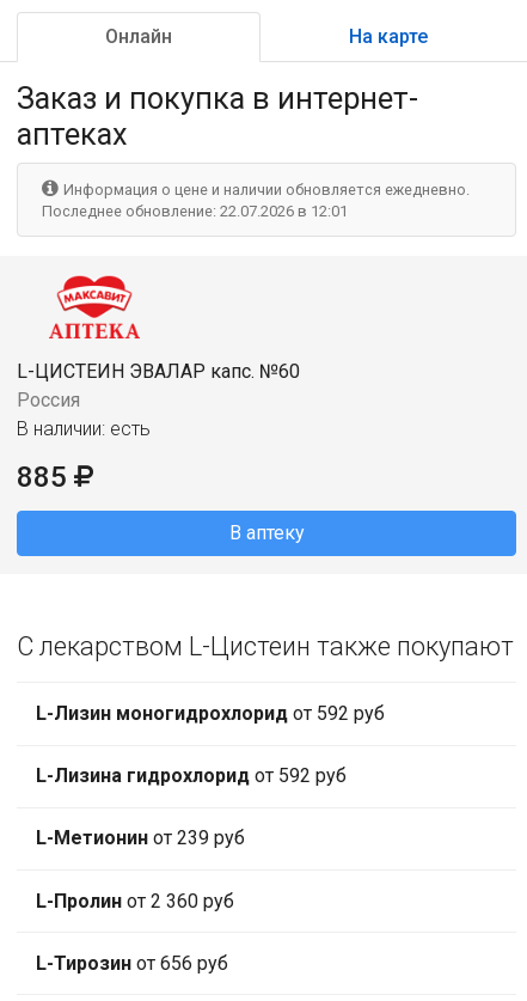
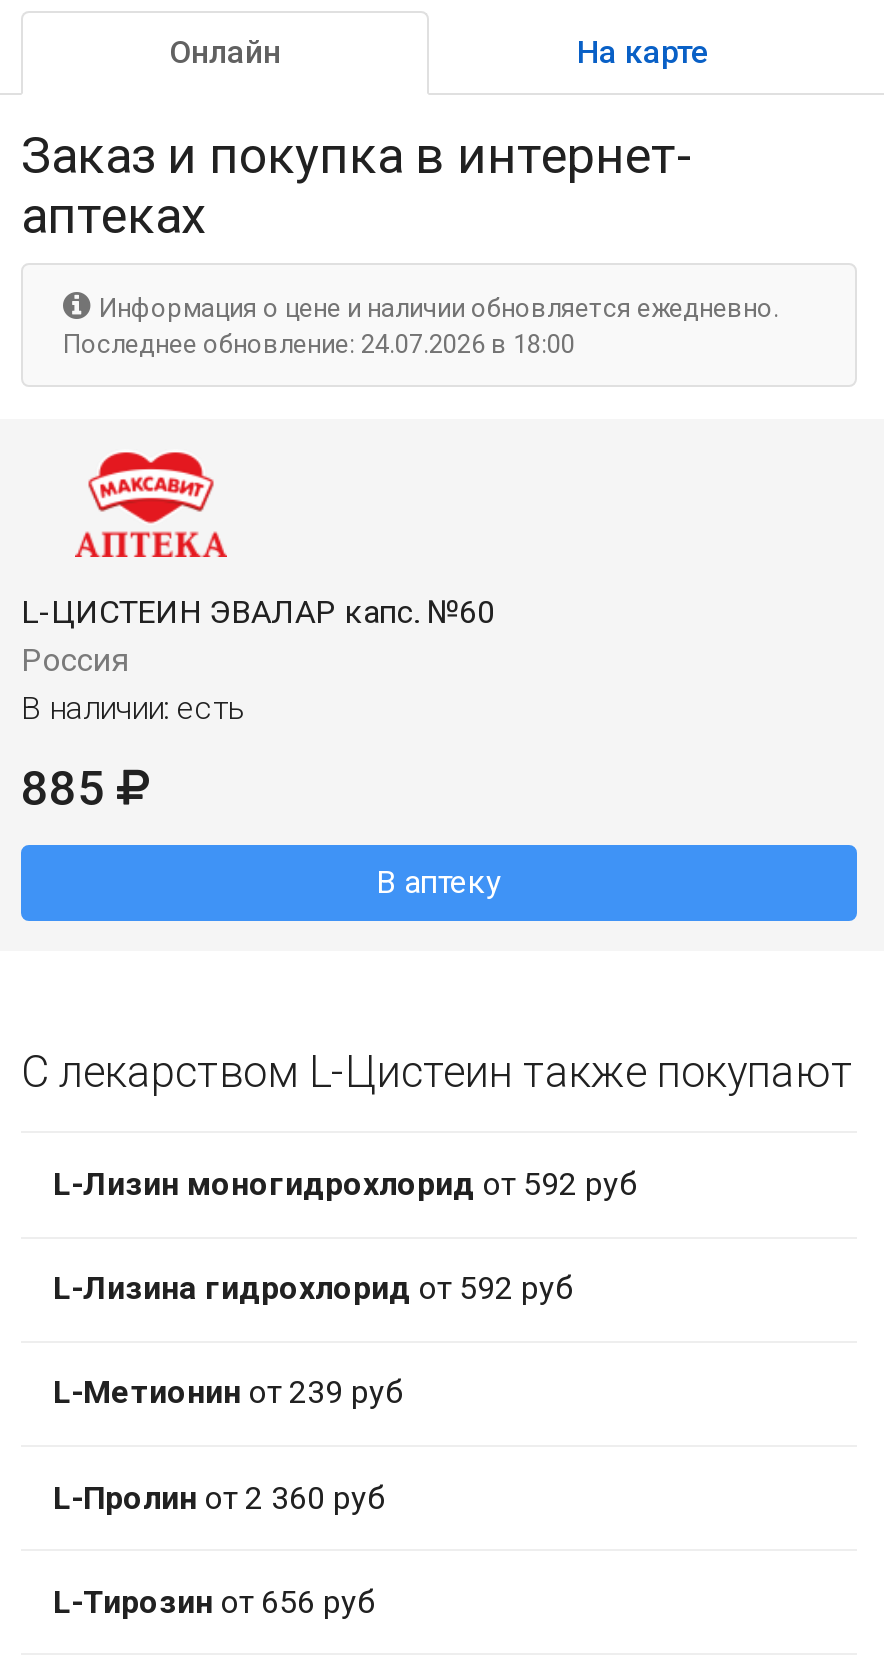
- Последнее обновление: 22.07.2026 в 12:01
+ Последнее обновление: 24.07.2026 в 18:00
